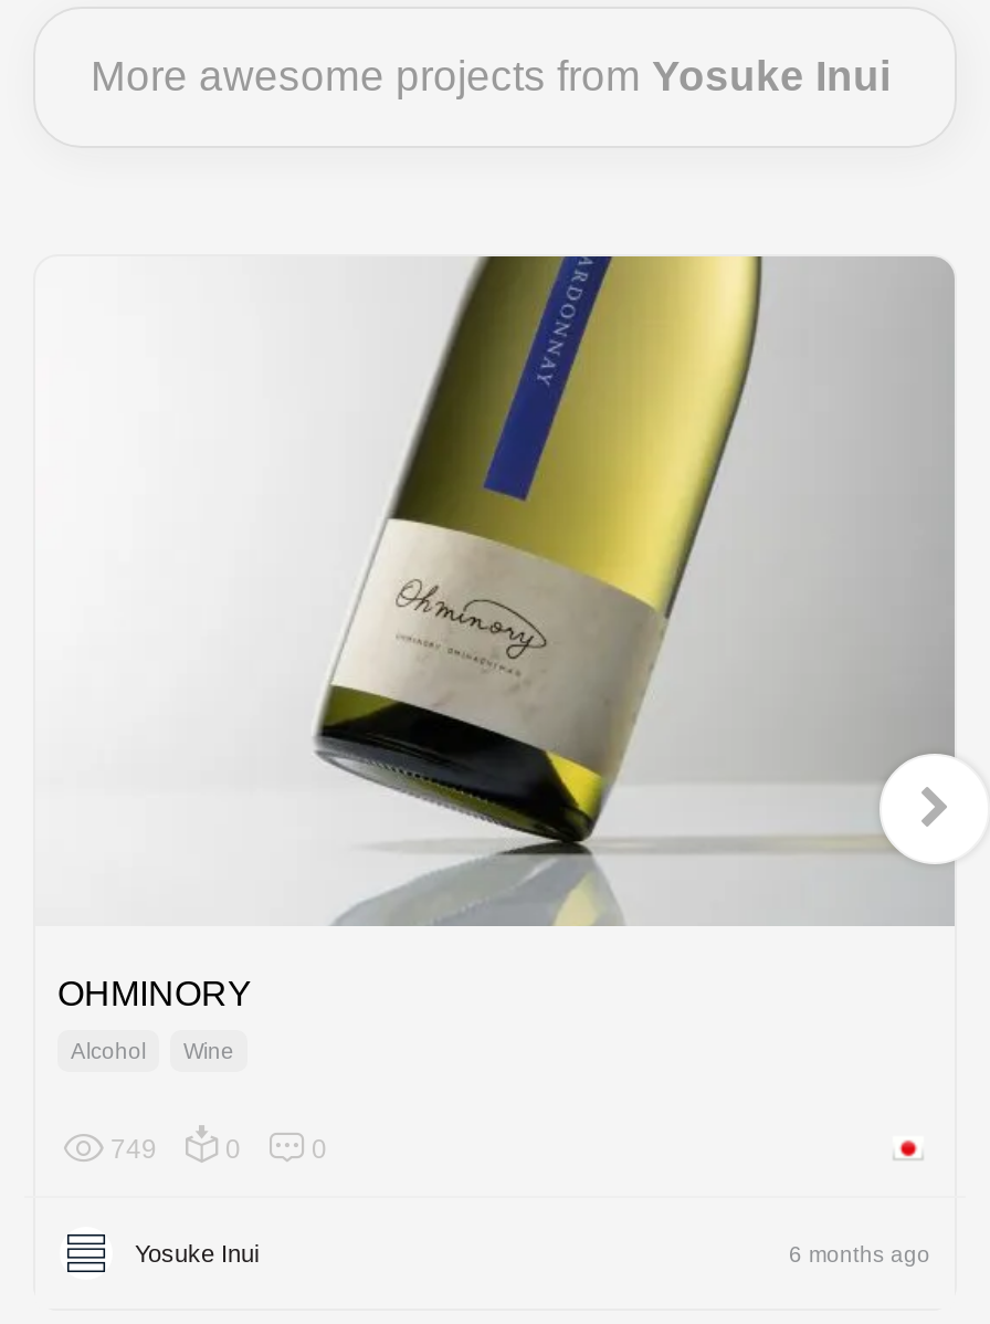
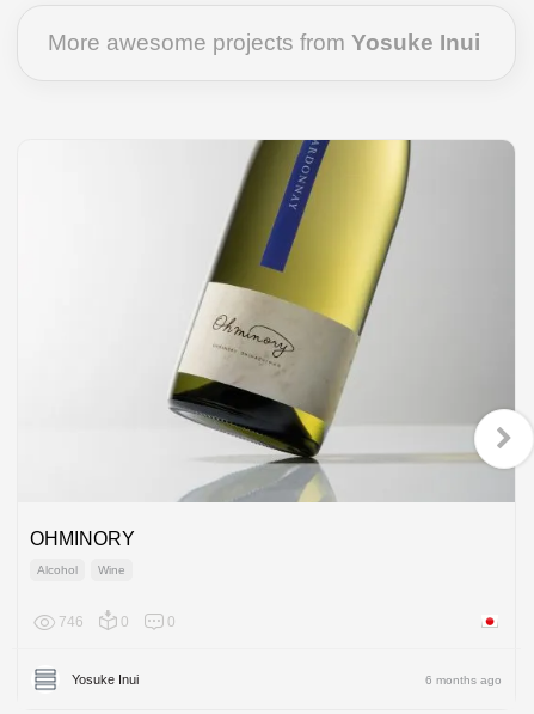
- 749
+ 746
